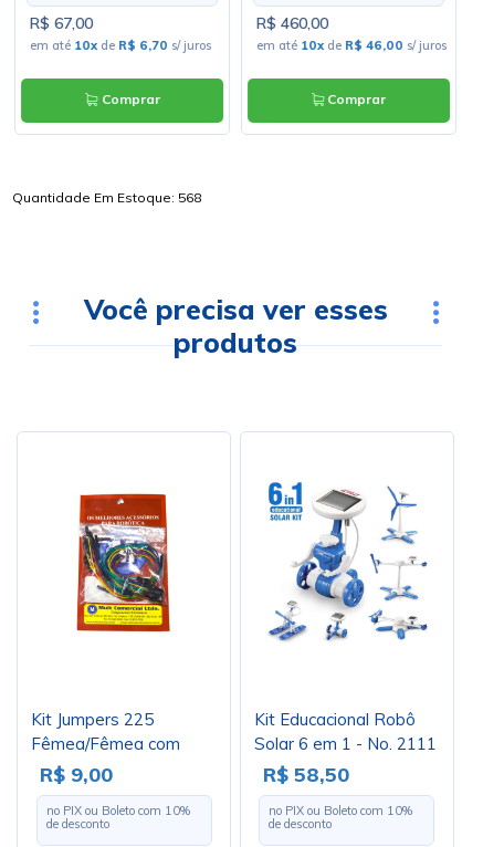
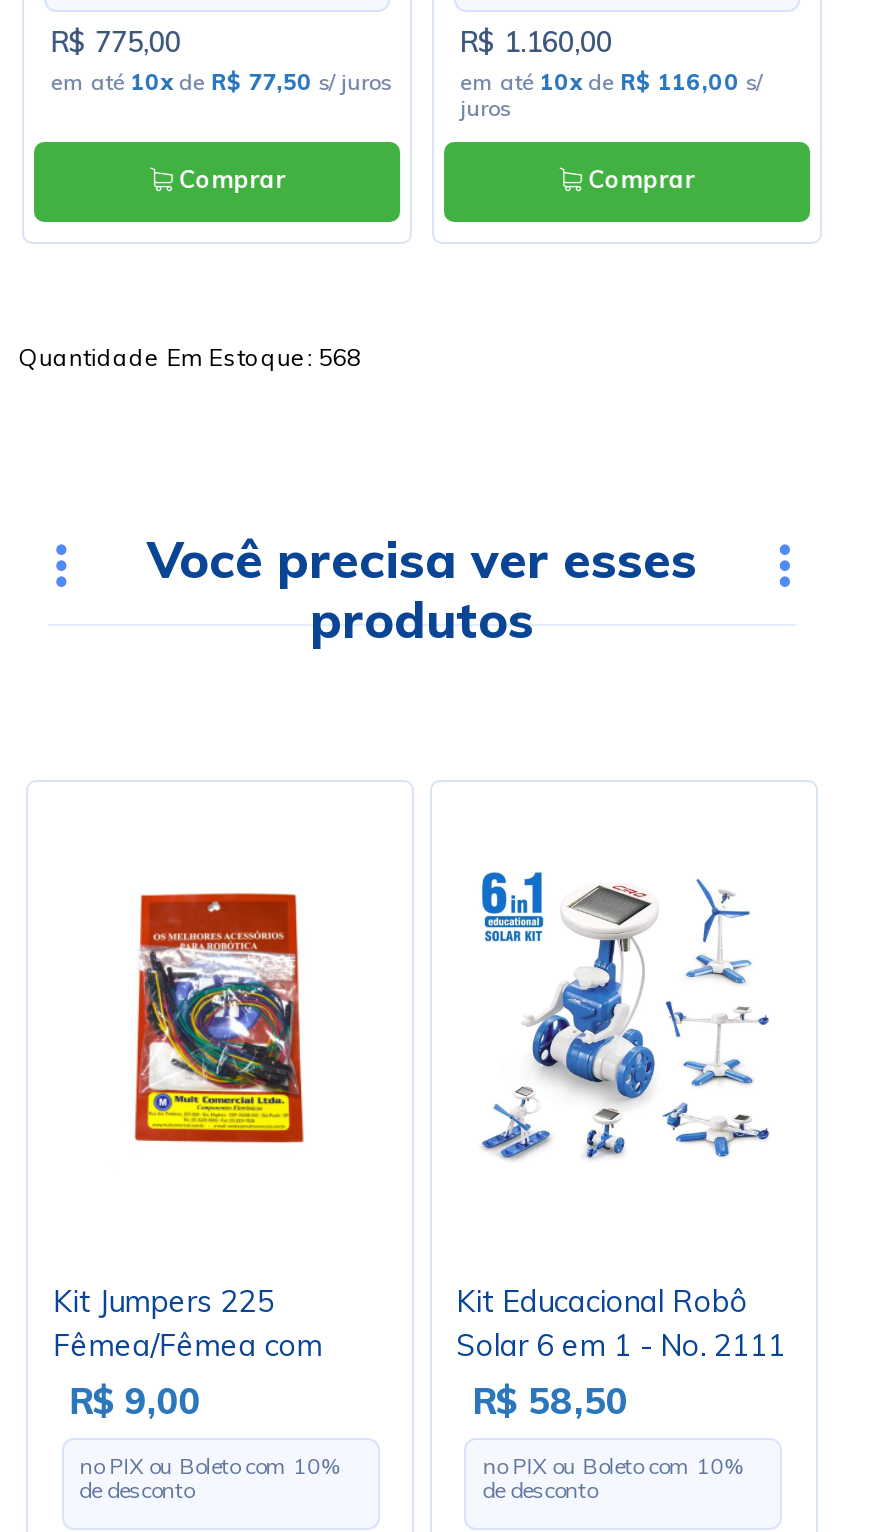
- R$ 67,00
+ R$ 775,00

- R$ 460,00
- em até 10x de R$ 46,00 s/ juros
+ R$ 1.160,00
+ em até 10x de R$ 116,00 s/
+ juros

- em até 10x de R$ 6,70 s/ juros
+ em até 10x de R$ 77,50 s/ juros
